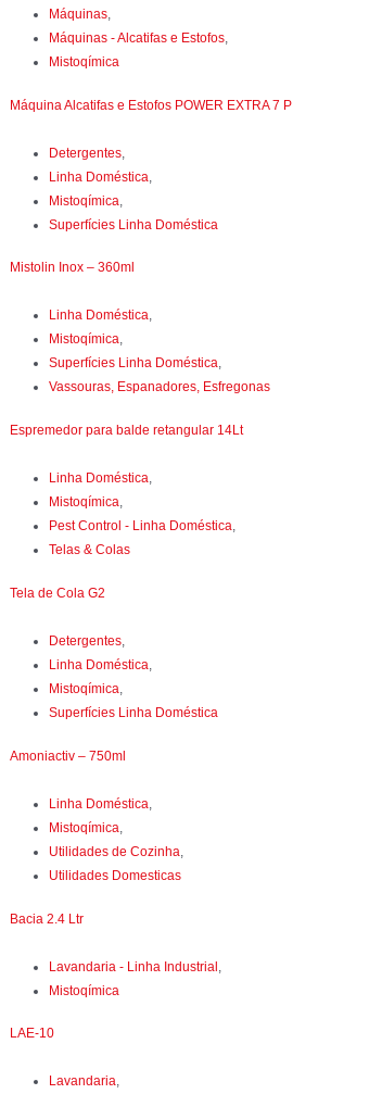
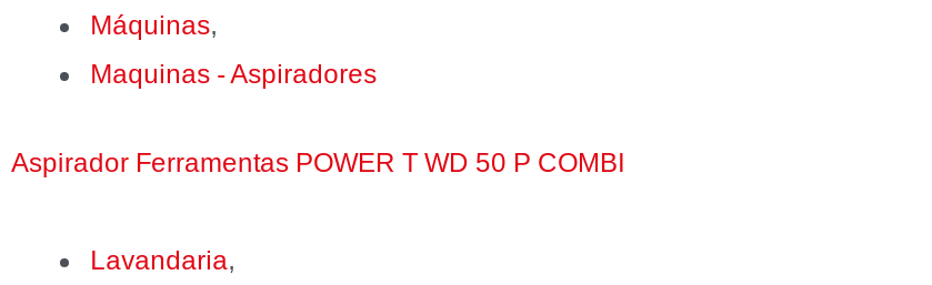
- Máquinas - Alcatifas e Estofos,
- Mistoqímica
- Máquina Alcatifas e Estofos POWER EXTRA 7 P
- Detergentes,
- Linha Doméstica,
- Mistoqímica,
- Superfícies Linha Doméstica
- Mistolin Inox – 360ml
- Linha Doméstica,
- Mistoqímica,
- Superfícies Linha Doméstica,
- Vassouras, Espanadores, Esfregonas
- Espremedor para balde retangular 14Lt
- Linha Doméstica,
- Mistoqímica,
- Pest Control - Linha Doméstica,
- Telas & Colas
- Tela de Cola G2
- Detergentes,
- Linha Doméstica,
- Mistoqímica,
- Superfícies Linha Doméstica
- Amoniactiv – 750ml
- Linha Doméstica,
- Mistoqímica,
- Utilidades de Cozinha,
- Utilidades Domesticas
- Bacia 2.4 Ltr
- Lavandaria - Linha Industrial,
- Mistoqímica
- LAE-10
+ Maquinas - Aspiradores
+ Aspirador Ferramentas POWER T WD 50 P COMBI
